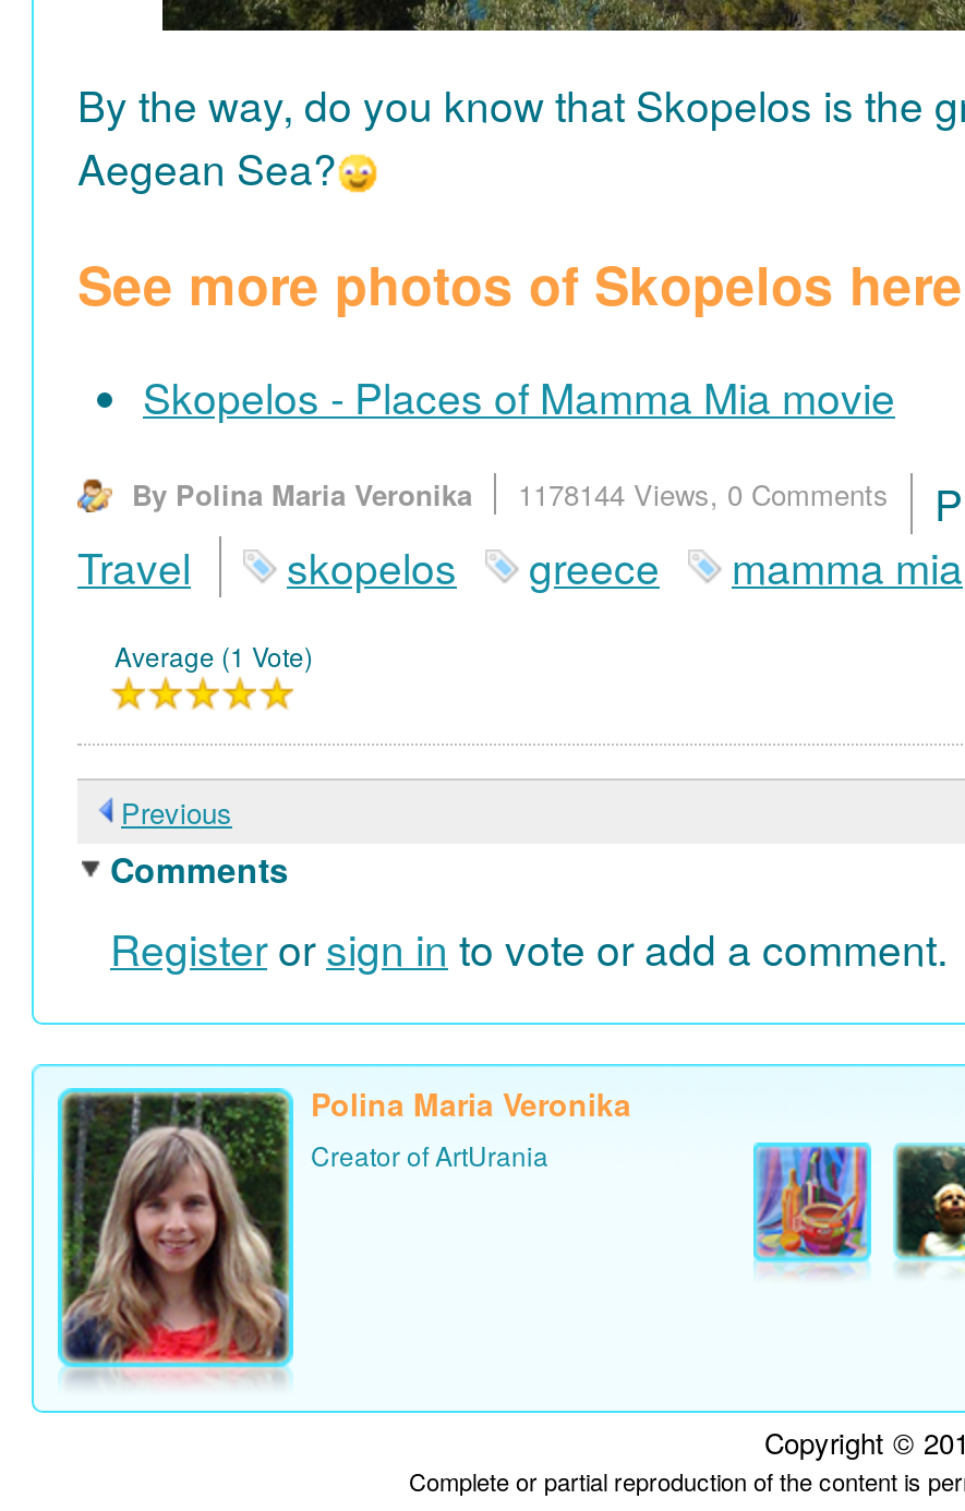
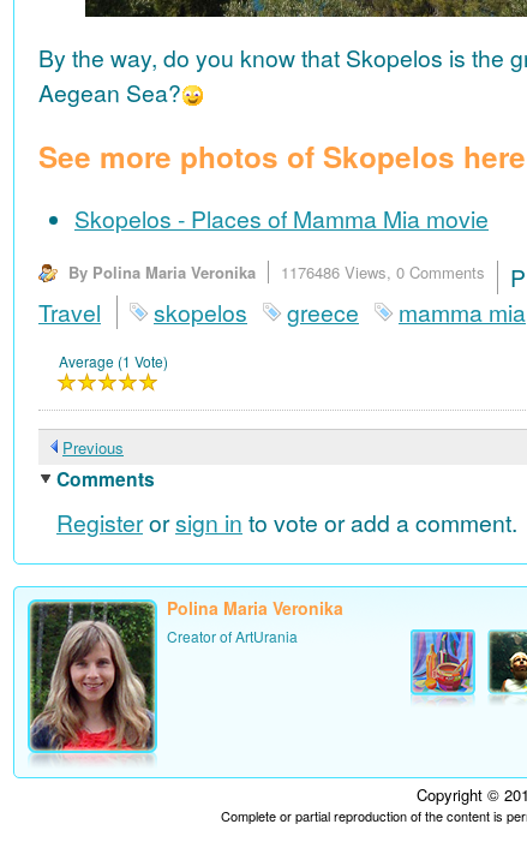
- 1178144 Views, 0 Comments
+ 1176486 Views, 0 Comments
